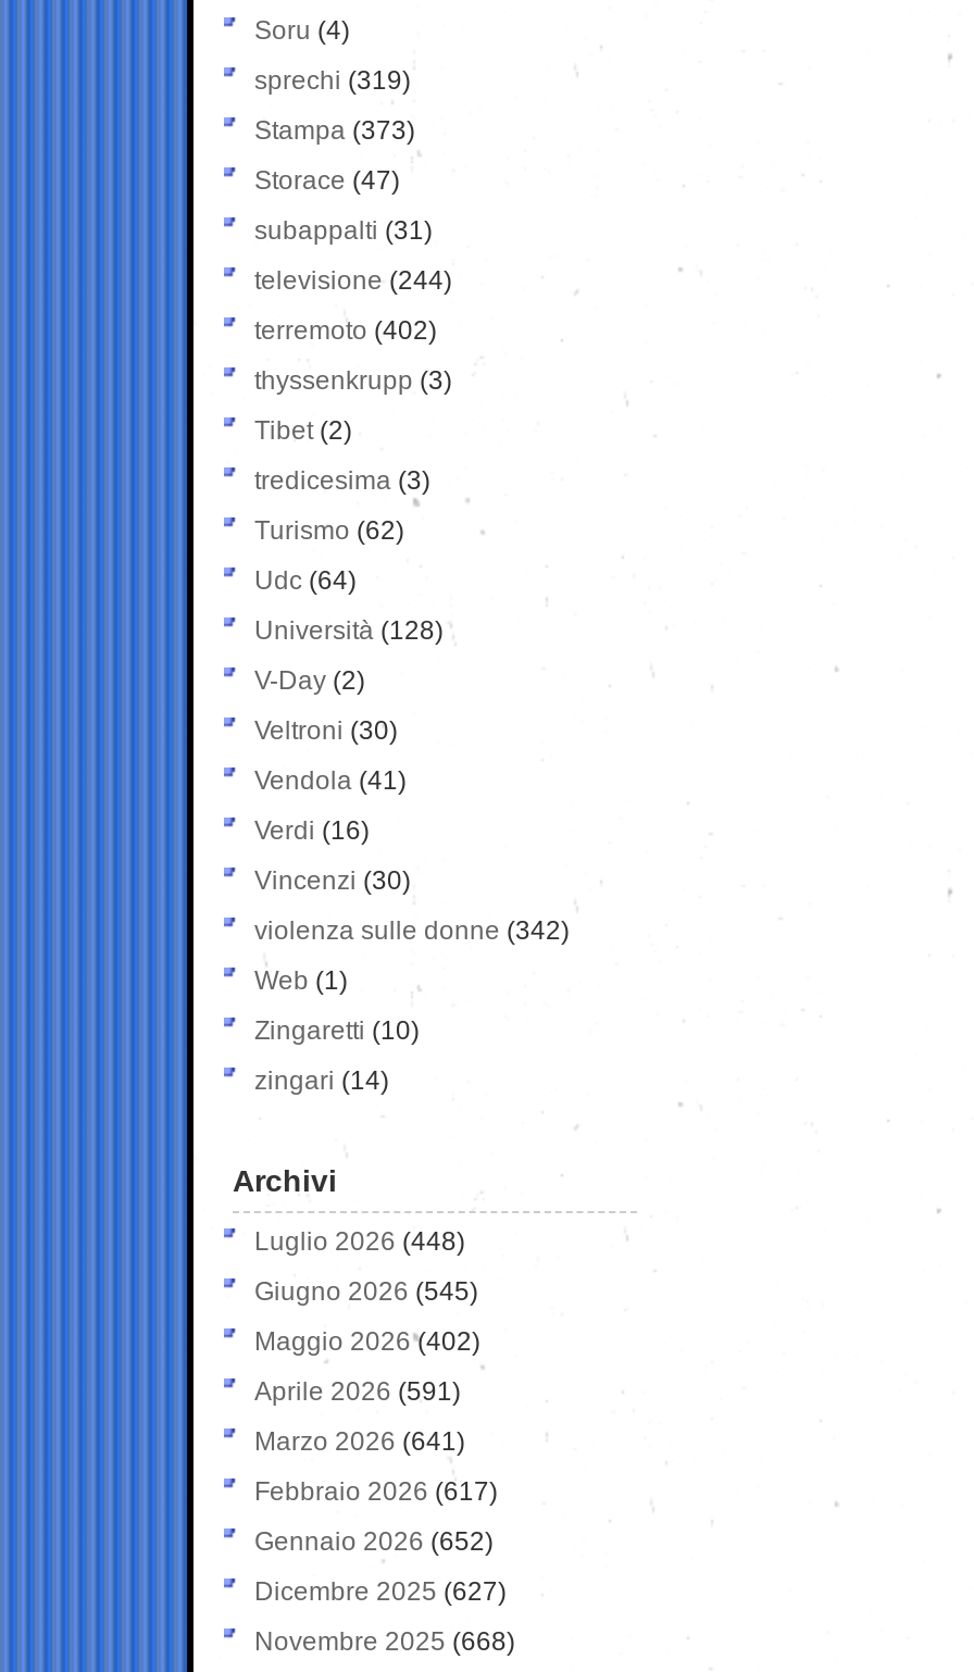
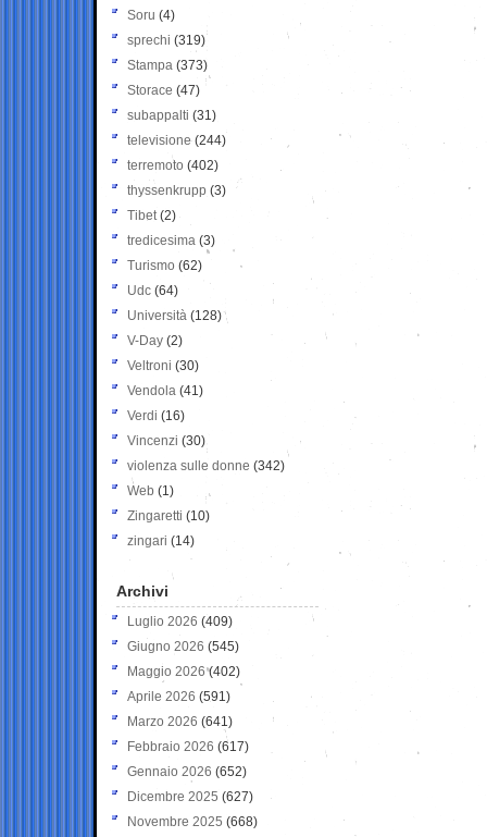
- Luglio 2026 (448)
+ Luglio 2026 (409)
